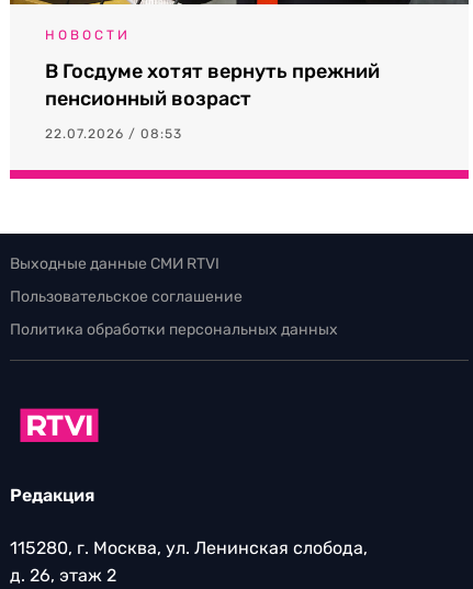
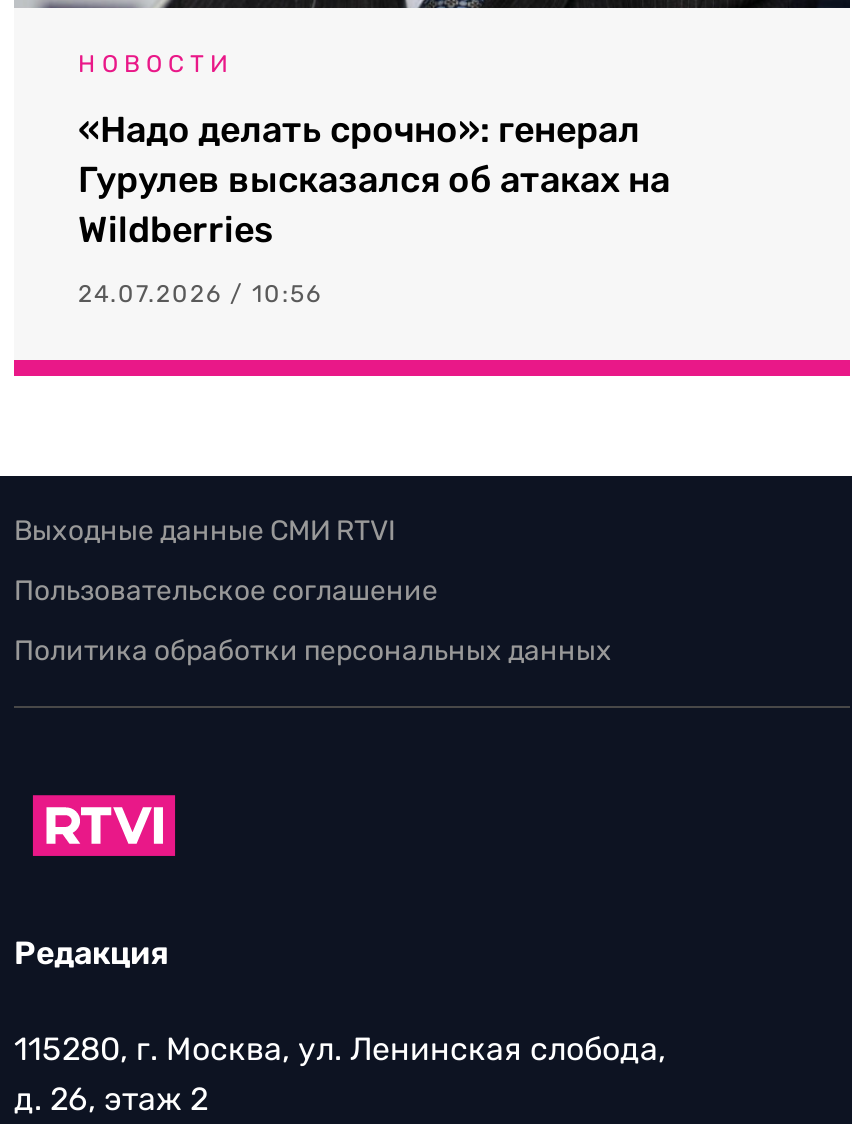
- В Госдуме хотят вернуть прежний
- пенсионный возраст
+ «Надо делать срочно»: генерал
+ Гурулев высказался об атаках на
+ Wildberries

- 22.07.2026 / 08:53
+ 24.07.2026 / 10:56
